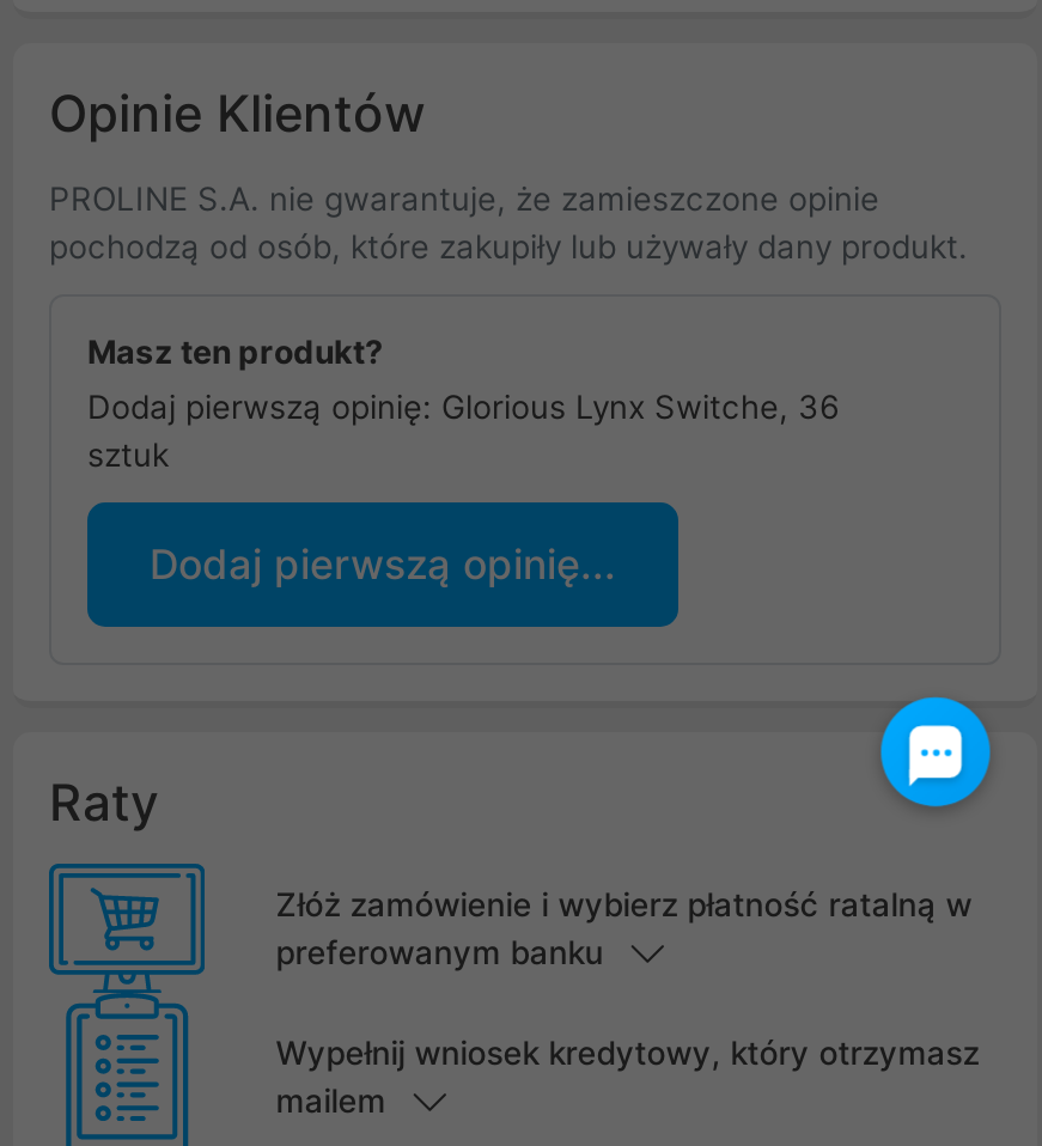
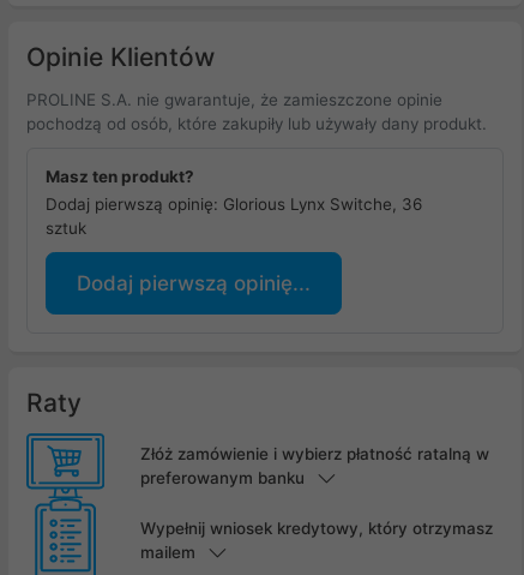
- [image]
